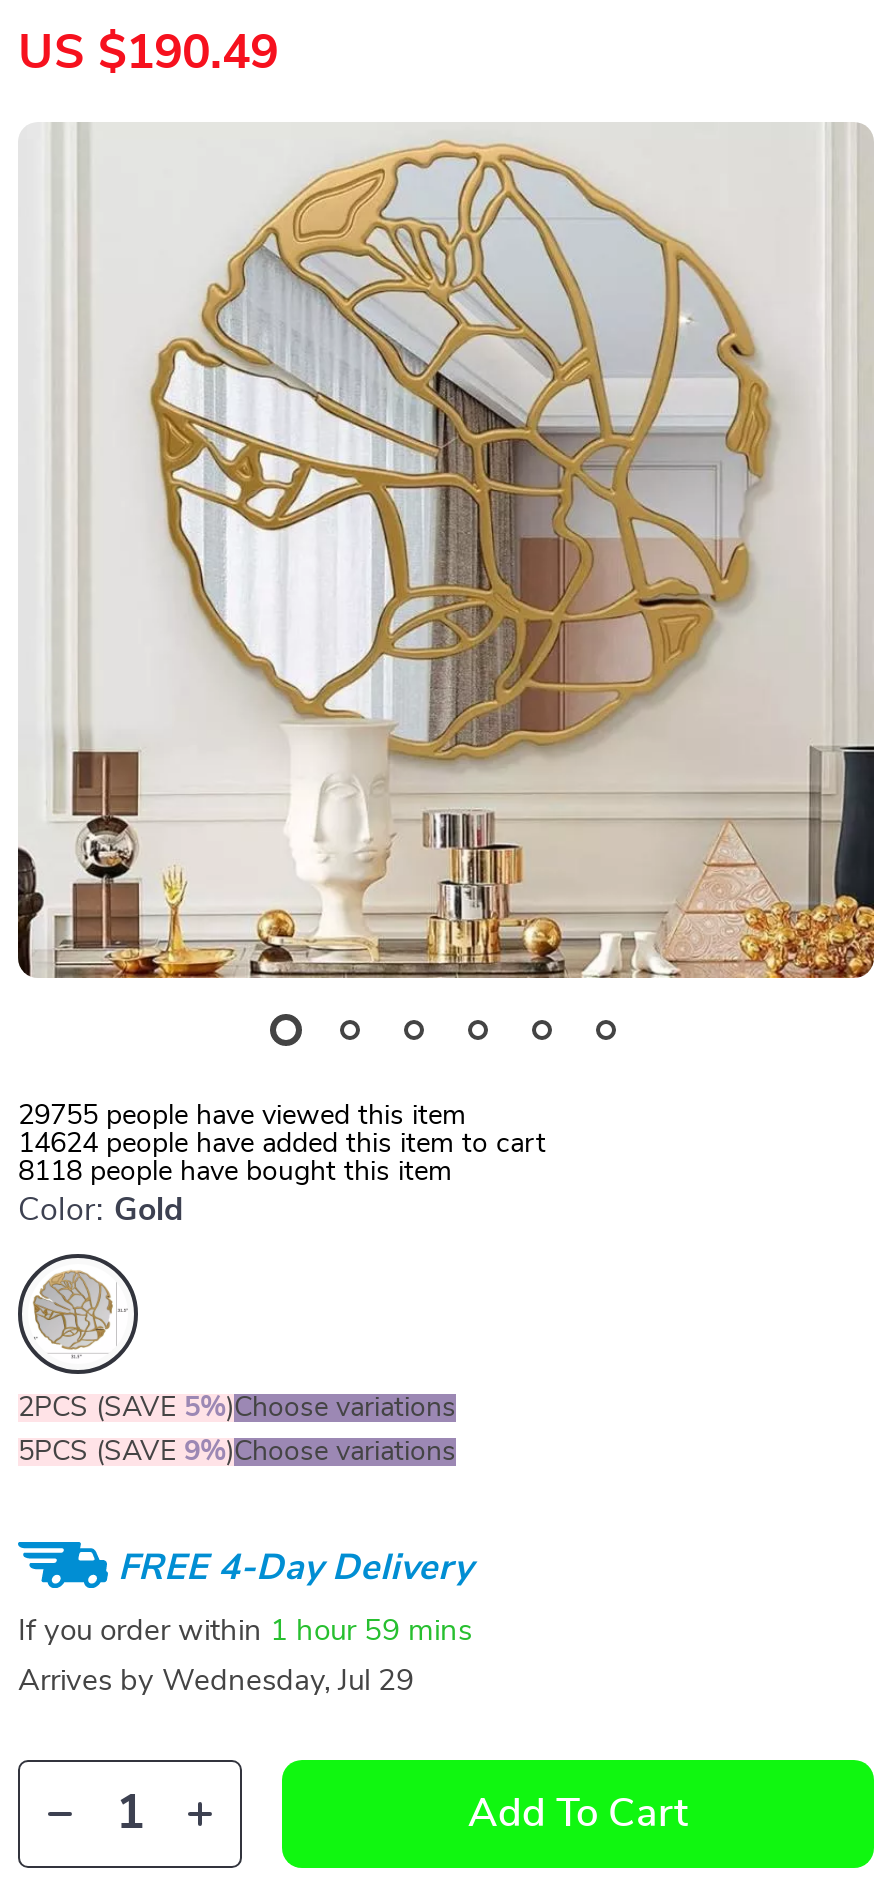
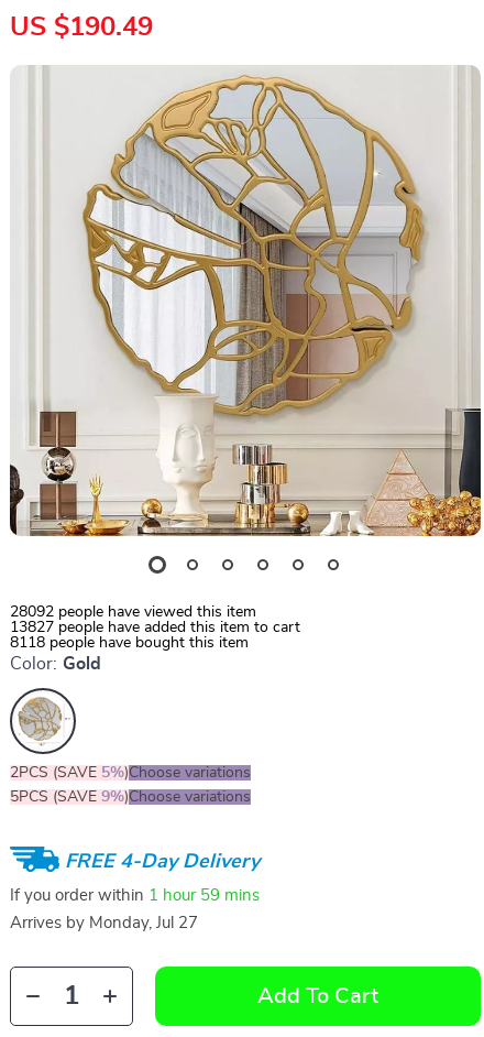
- 29755 people have viewed this item
+ 28092 people have viewed this item

- 14624 people have added this item to cart
+ 13827 people have added this item to cart

- Arrives by Wednesday, Jul 29
+ Arrives by Monday, Jul 27
